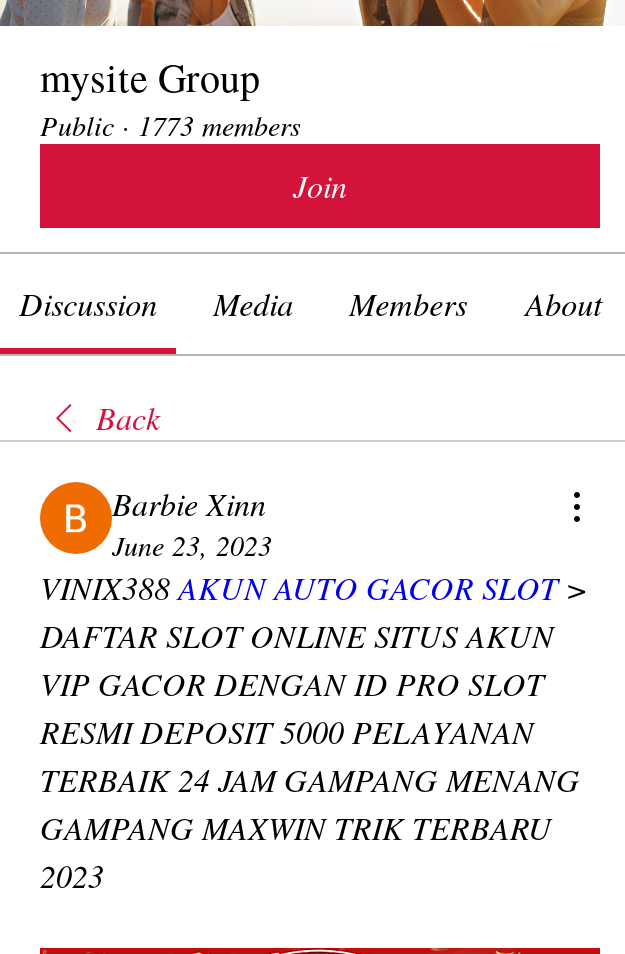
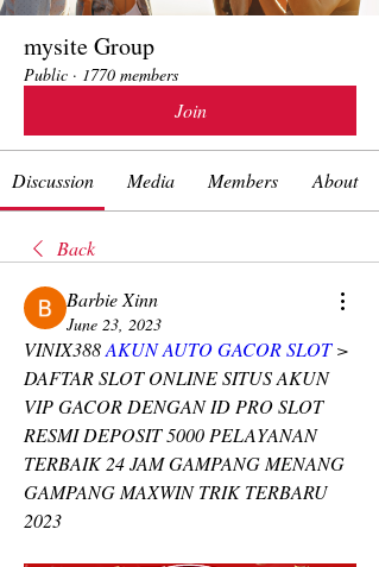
- Public · 1773 members
+ Public · 1770 members
